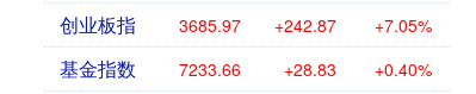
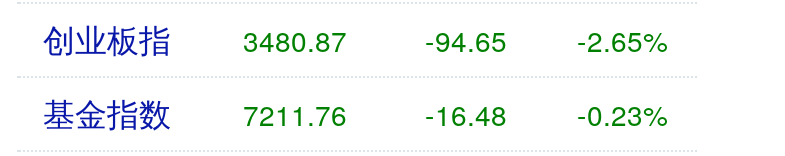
- 3685.97
+ 3480.87

- +242.87
+ -94.65

- +7.05%
+ -2.65%

- 7233.66
+ 7211.76

- +28.83
+ -16.48

- +0.40%
+ -0.23%
